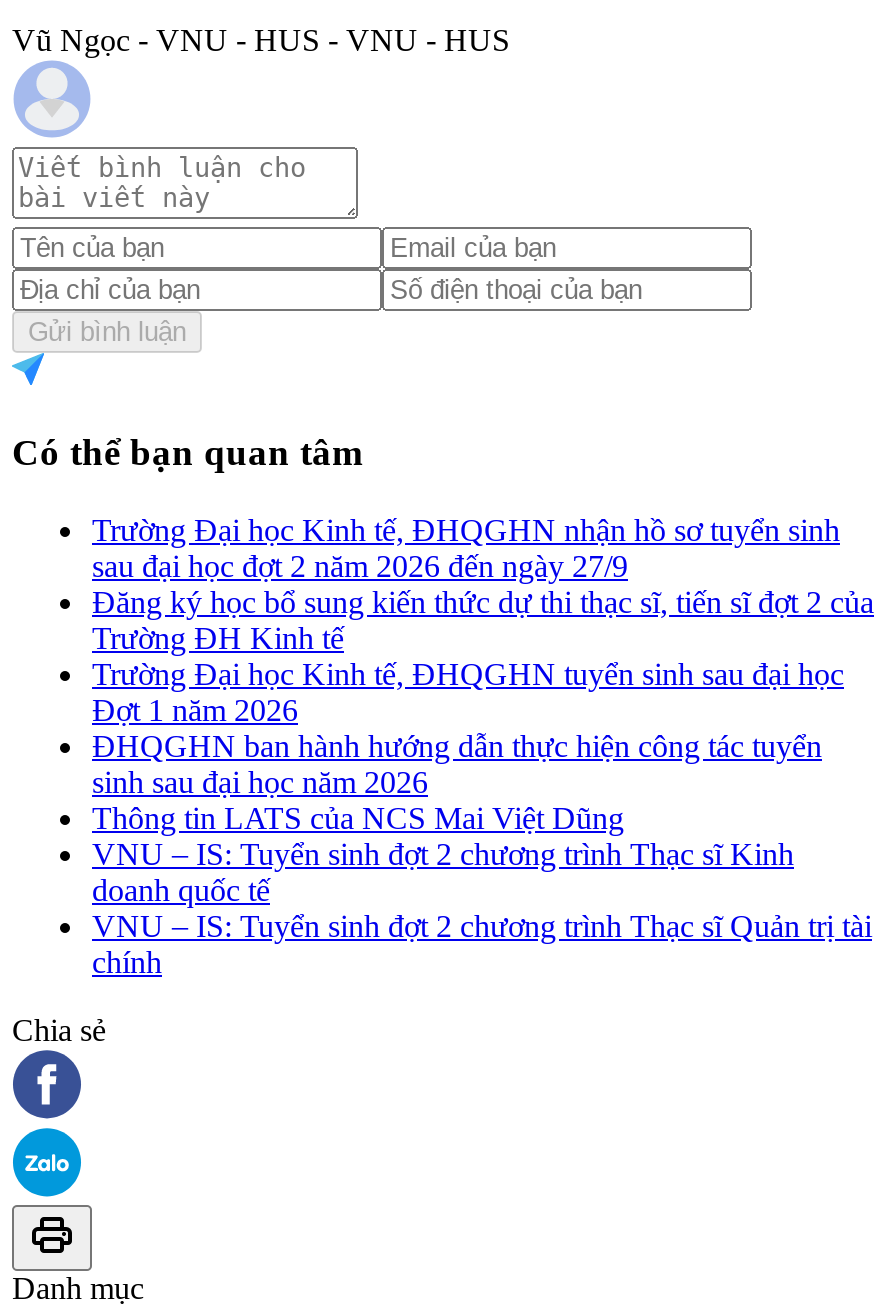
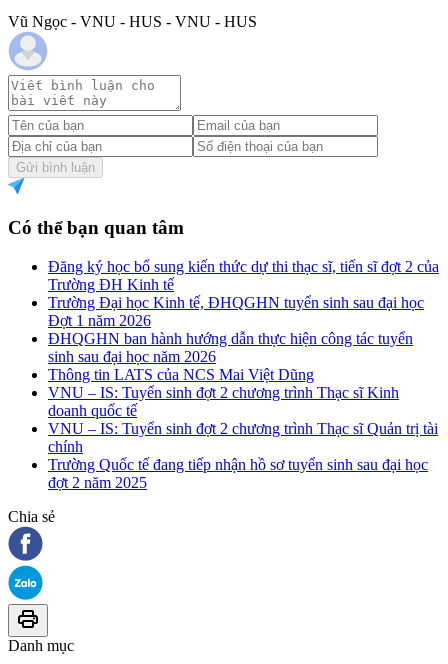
- Trường Đại học Kinh tế, ĐHQGHN nhận hồ sơ tuyển sinh
- sau đại học đợt 2 năm 2026 đến ngày 27/9

moved up: Đăng ký học bổ sung kiến thức dự thi thạc sĩ, tiến sĩ đợt 2 của | Trường ĐH Kinh tế | Trường Đại học Kinh tế, ĐHQGHN tuyển sinh sau đại học | ... | VNU – IS: Tuyển sinh đợt 2 chương trình Thạc sĩ Quản trị tài | chính

+ Trường Quốc tế đang tiếp nhận hồ sơ tuyển sinh sau đại học
+ đợt 2 năm 2025
